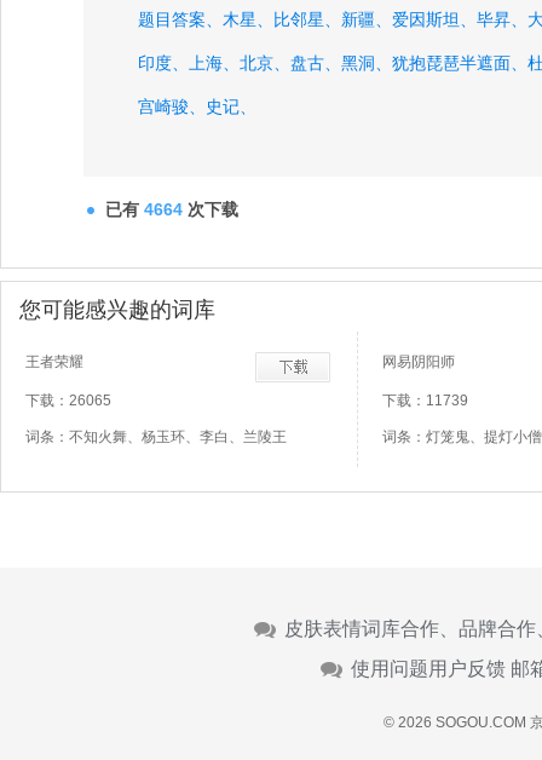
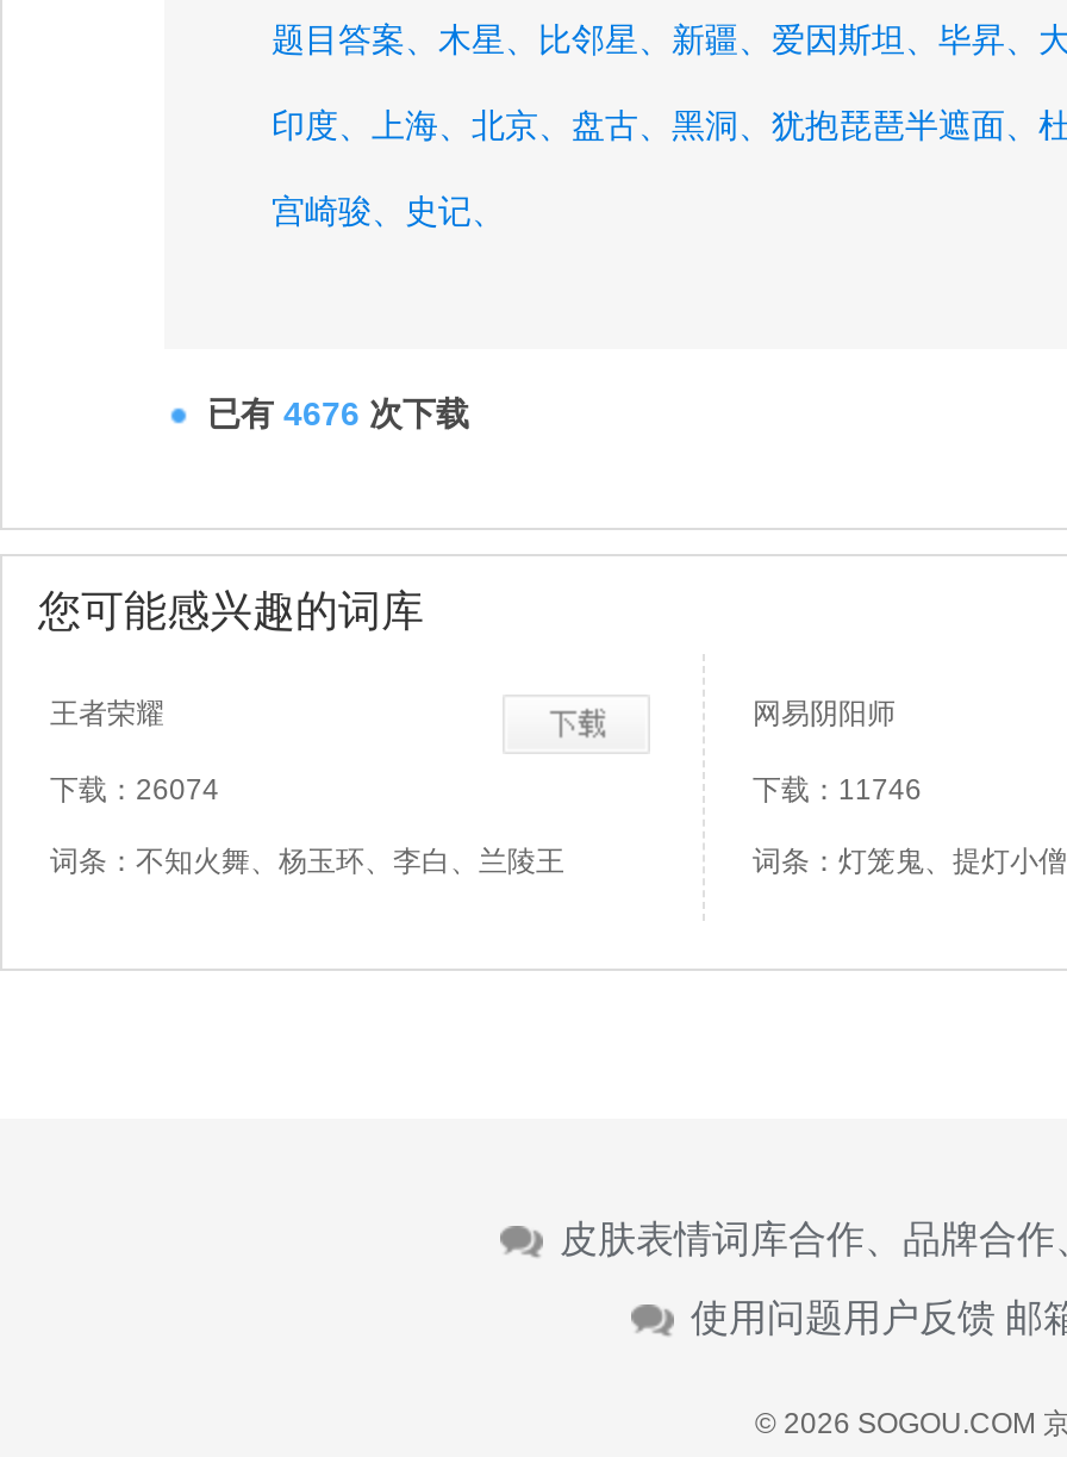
- 已有4664次下载
+ 已有4676次下载

- 下载：26065
+ 下载：26074

- 下载：11739
+ 下载：11746
